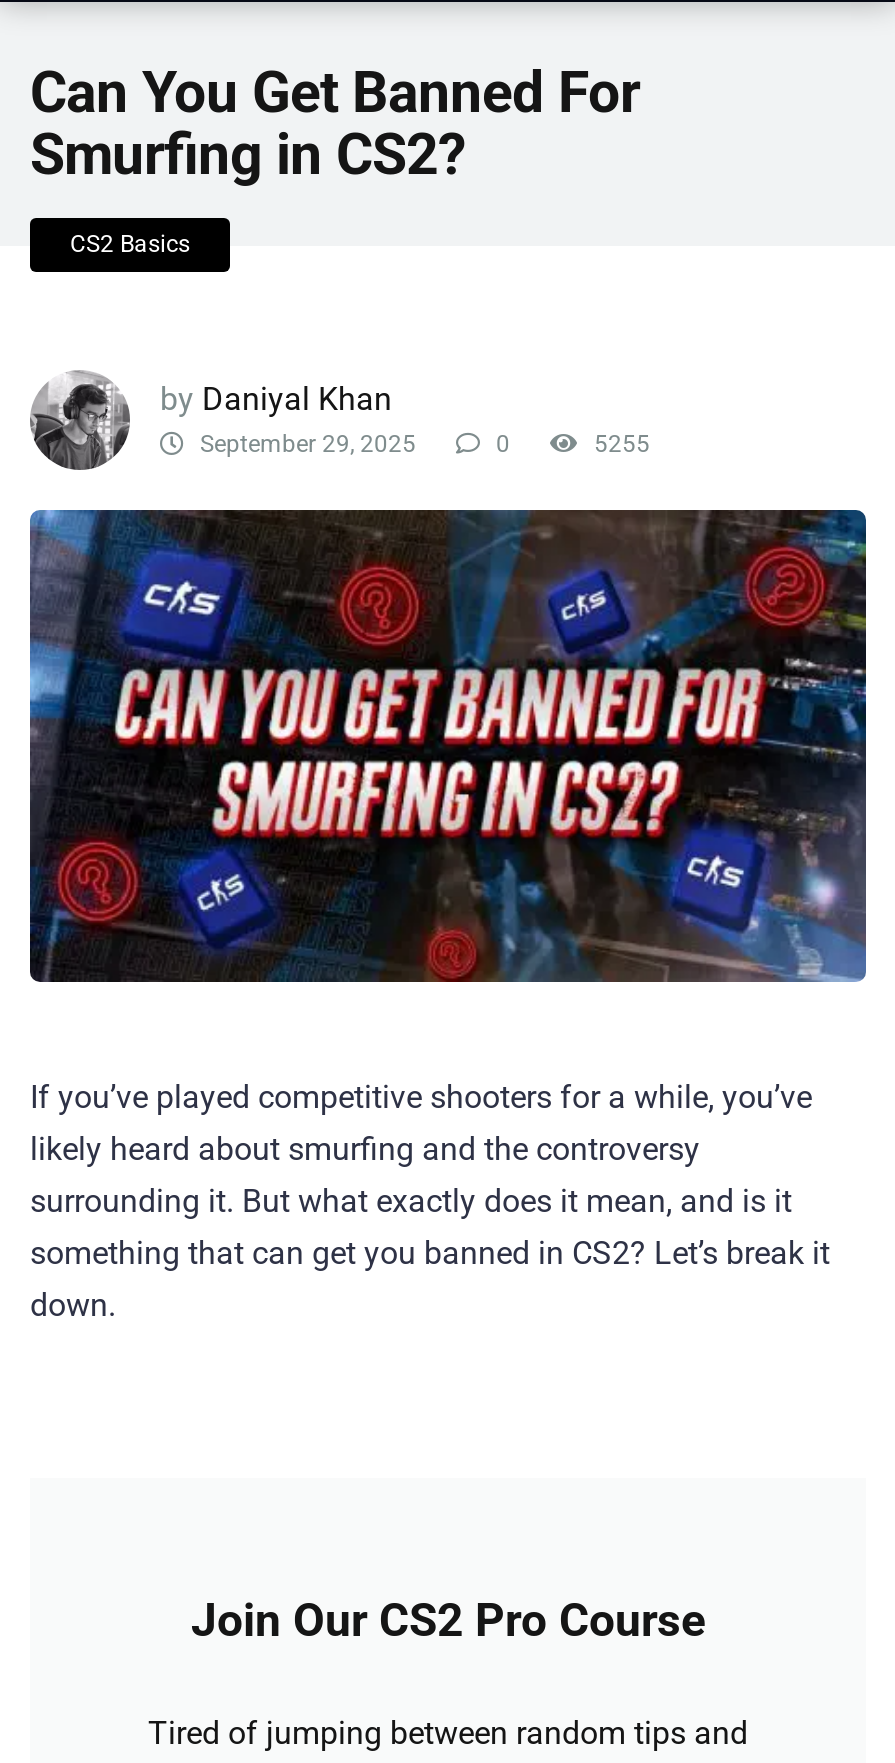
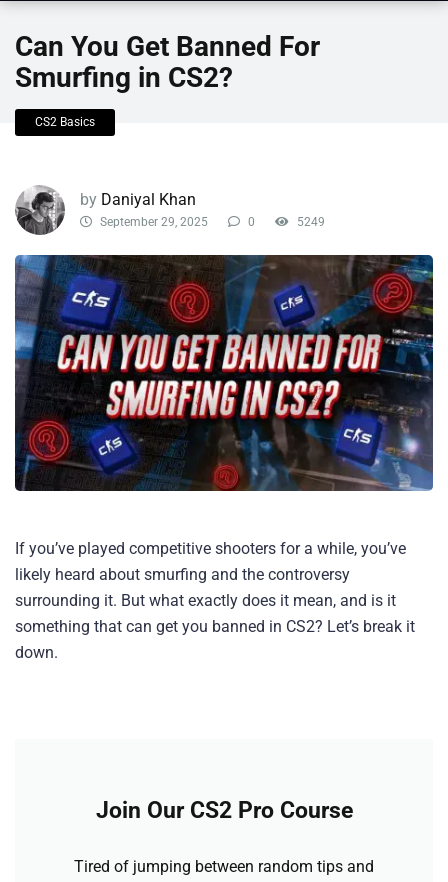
- 5255
+ 5249
